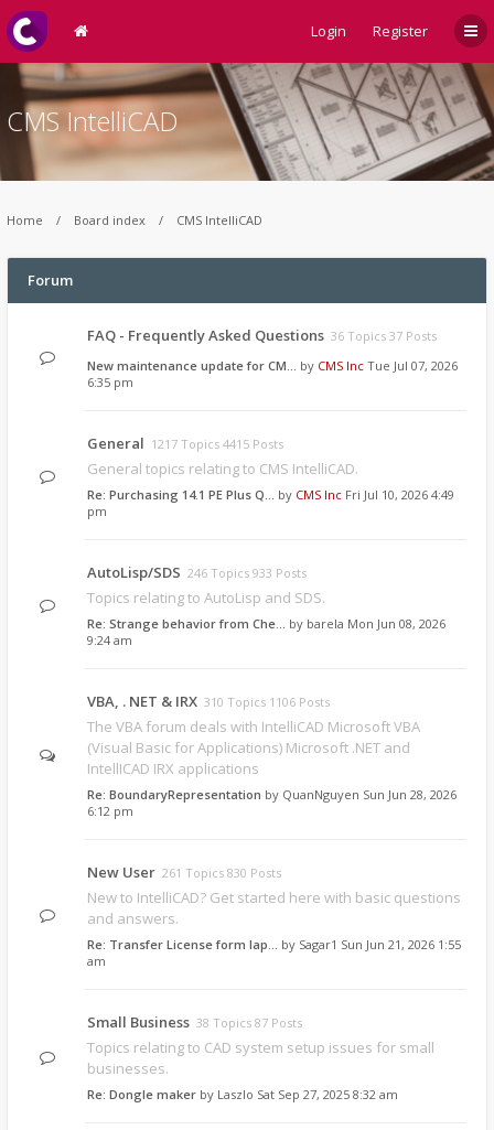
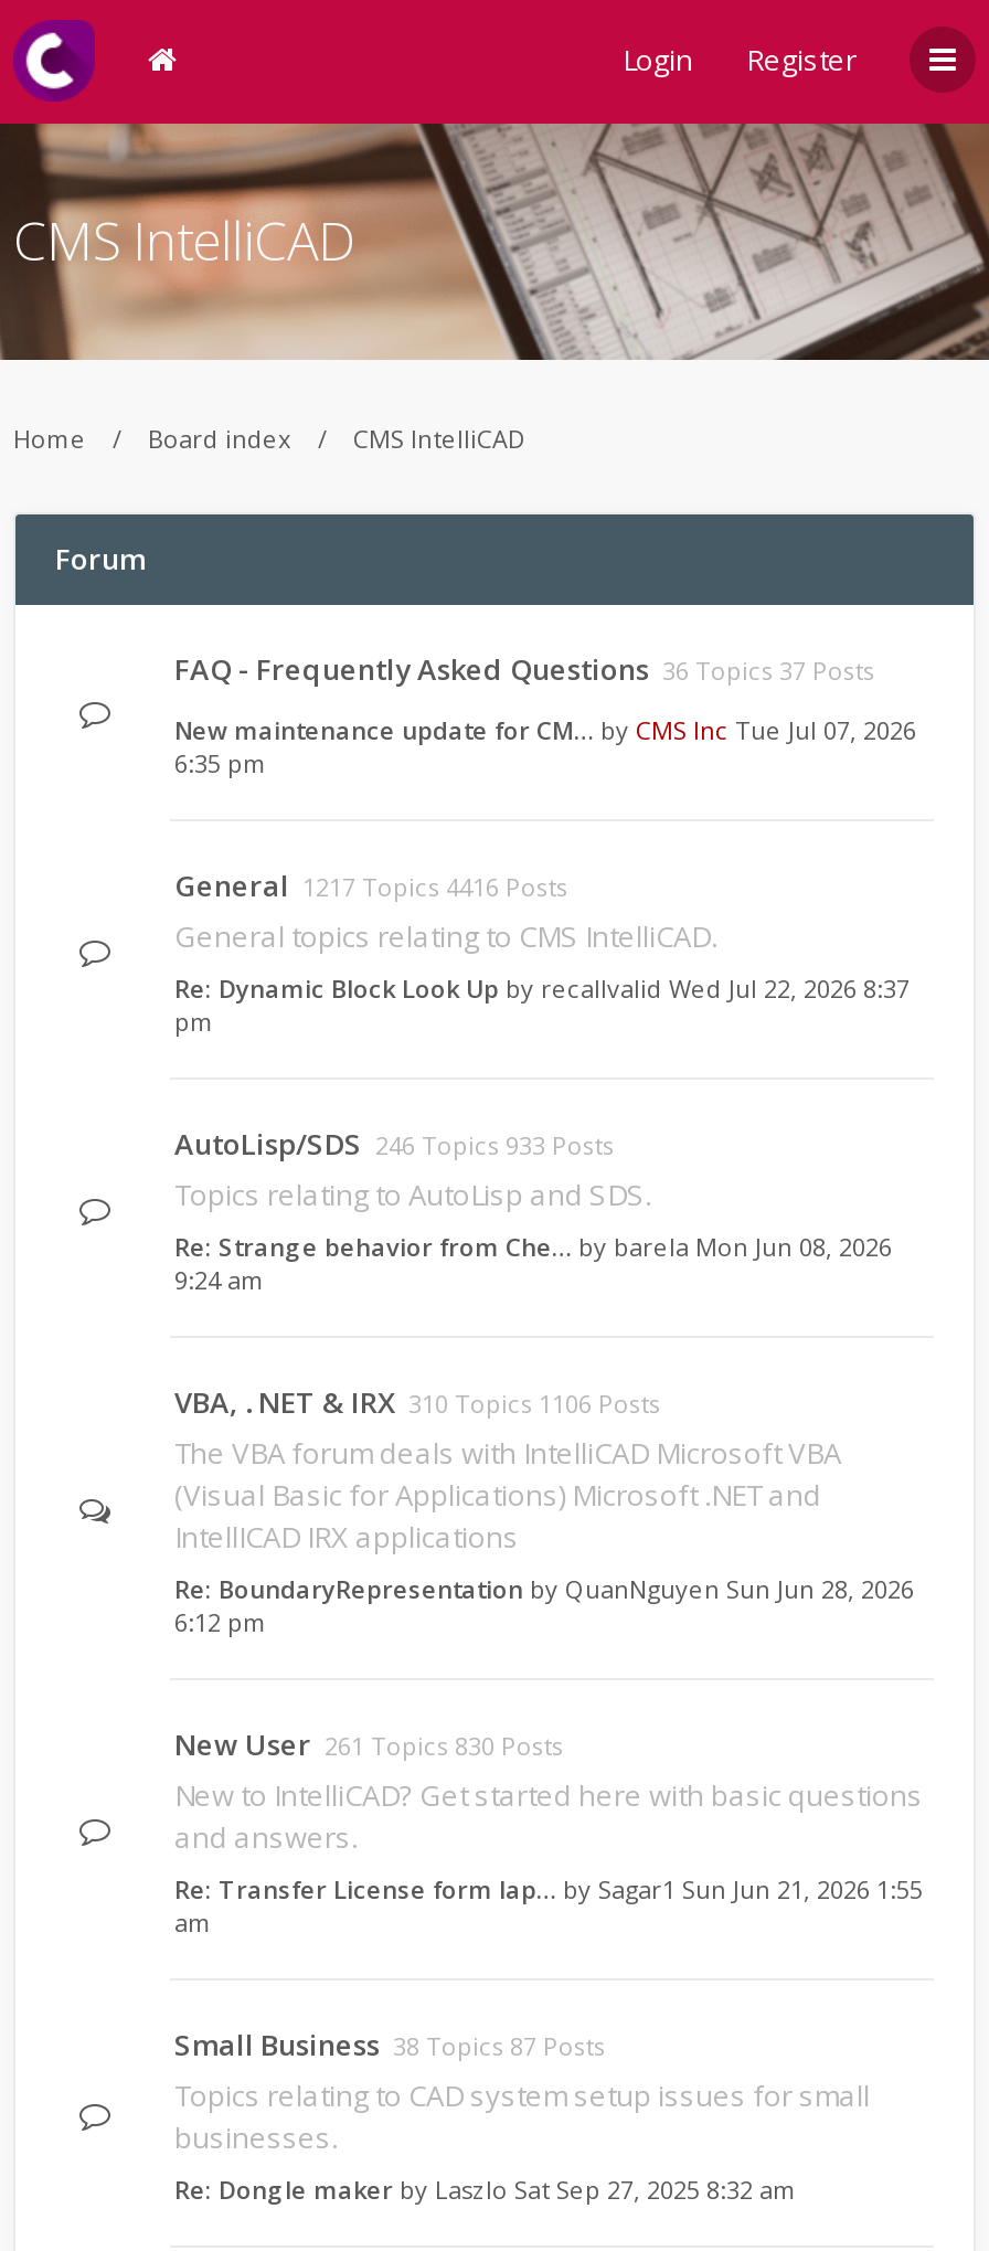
- General 1217 Topics 4415 Posts
+ General 1217 Topics 4416 Posts

- Re: Purchasing 14.1 PE Plus Q… by CMS Inc Fri Jul 10, 2026 4:49
+ Re: Dynamic Block Look Up by recallvalid Wed Jul 22, 2026 8:37
